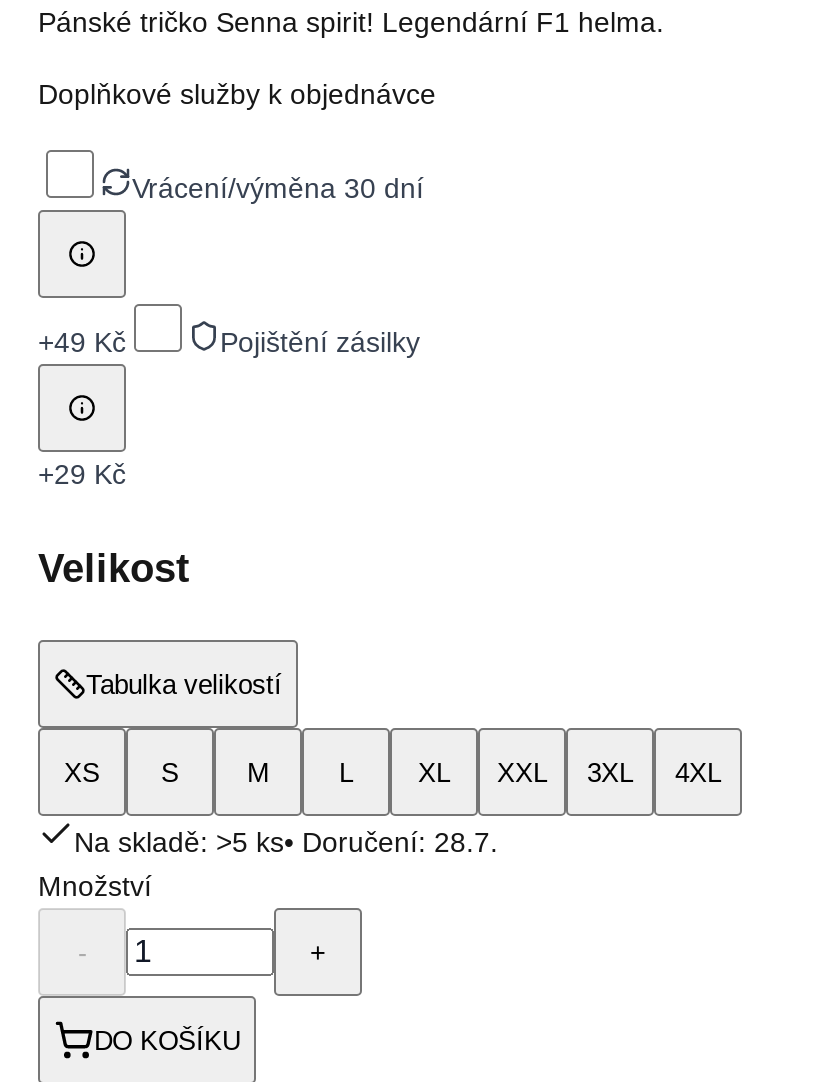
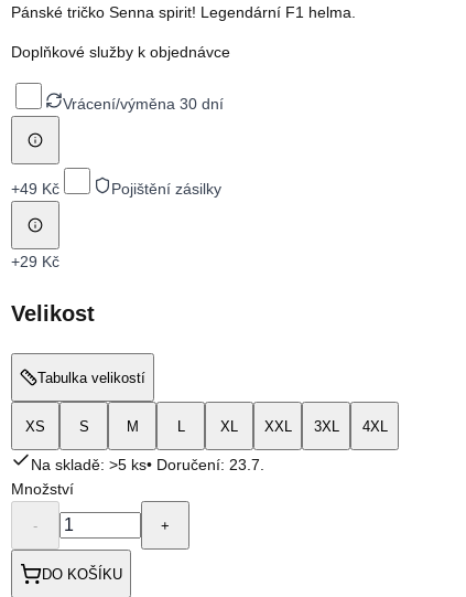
- Na skladě: >5 ks• Doručení: 28.7.
+ Na skladě: >5 ks• Doručení: 23.7.
